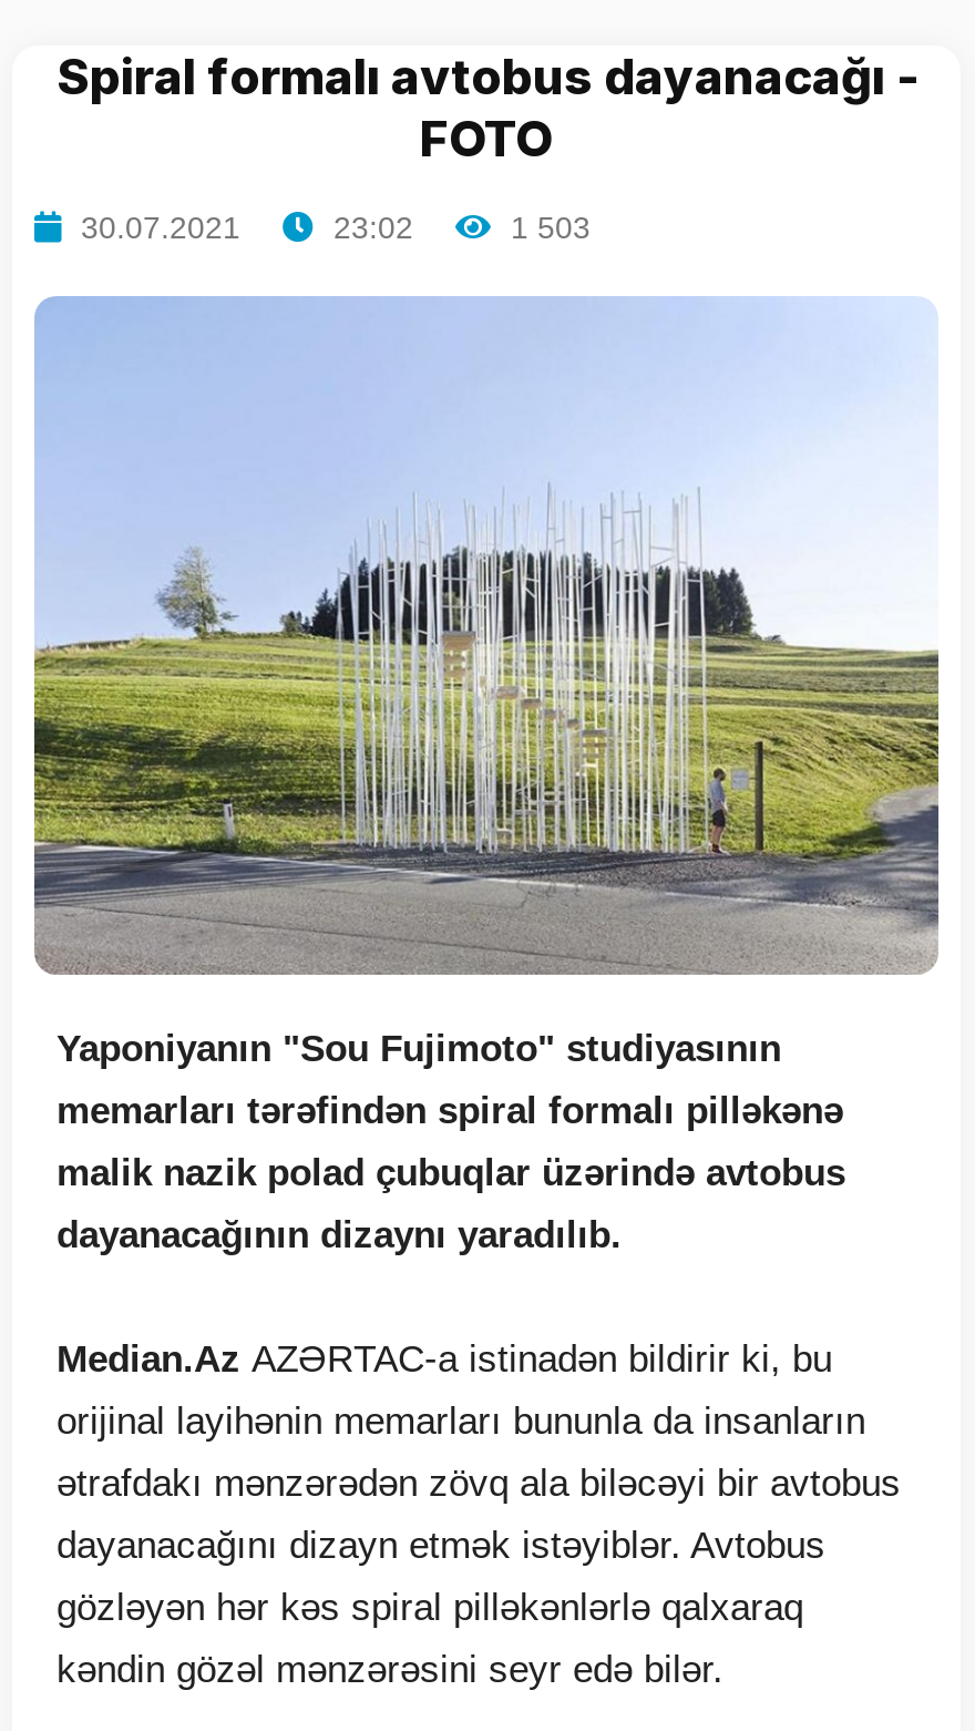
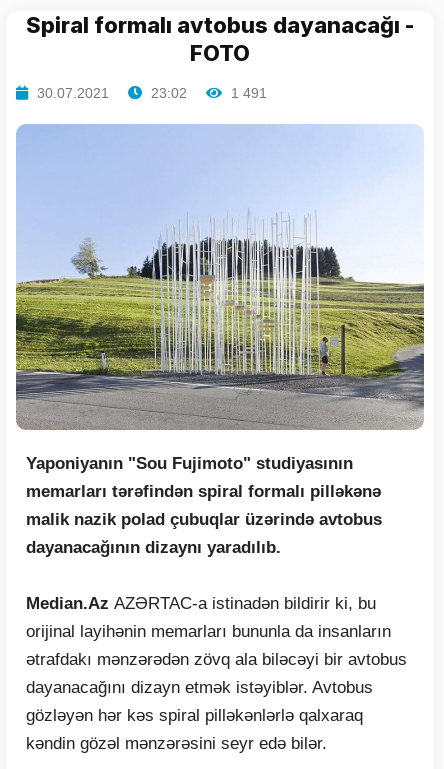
- 1 503
+ 1 491
